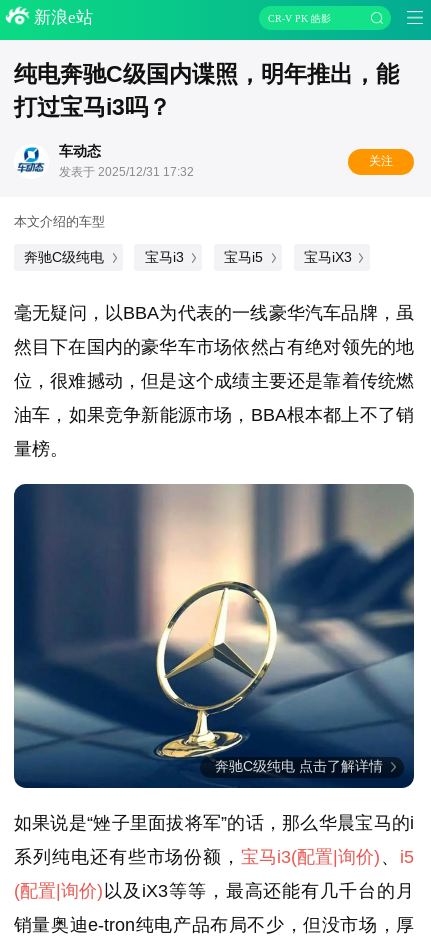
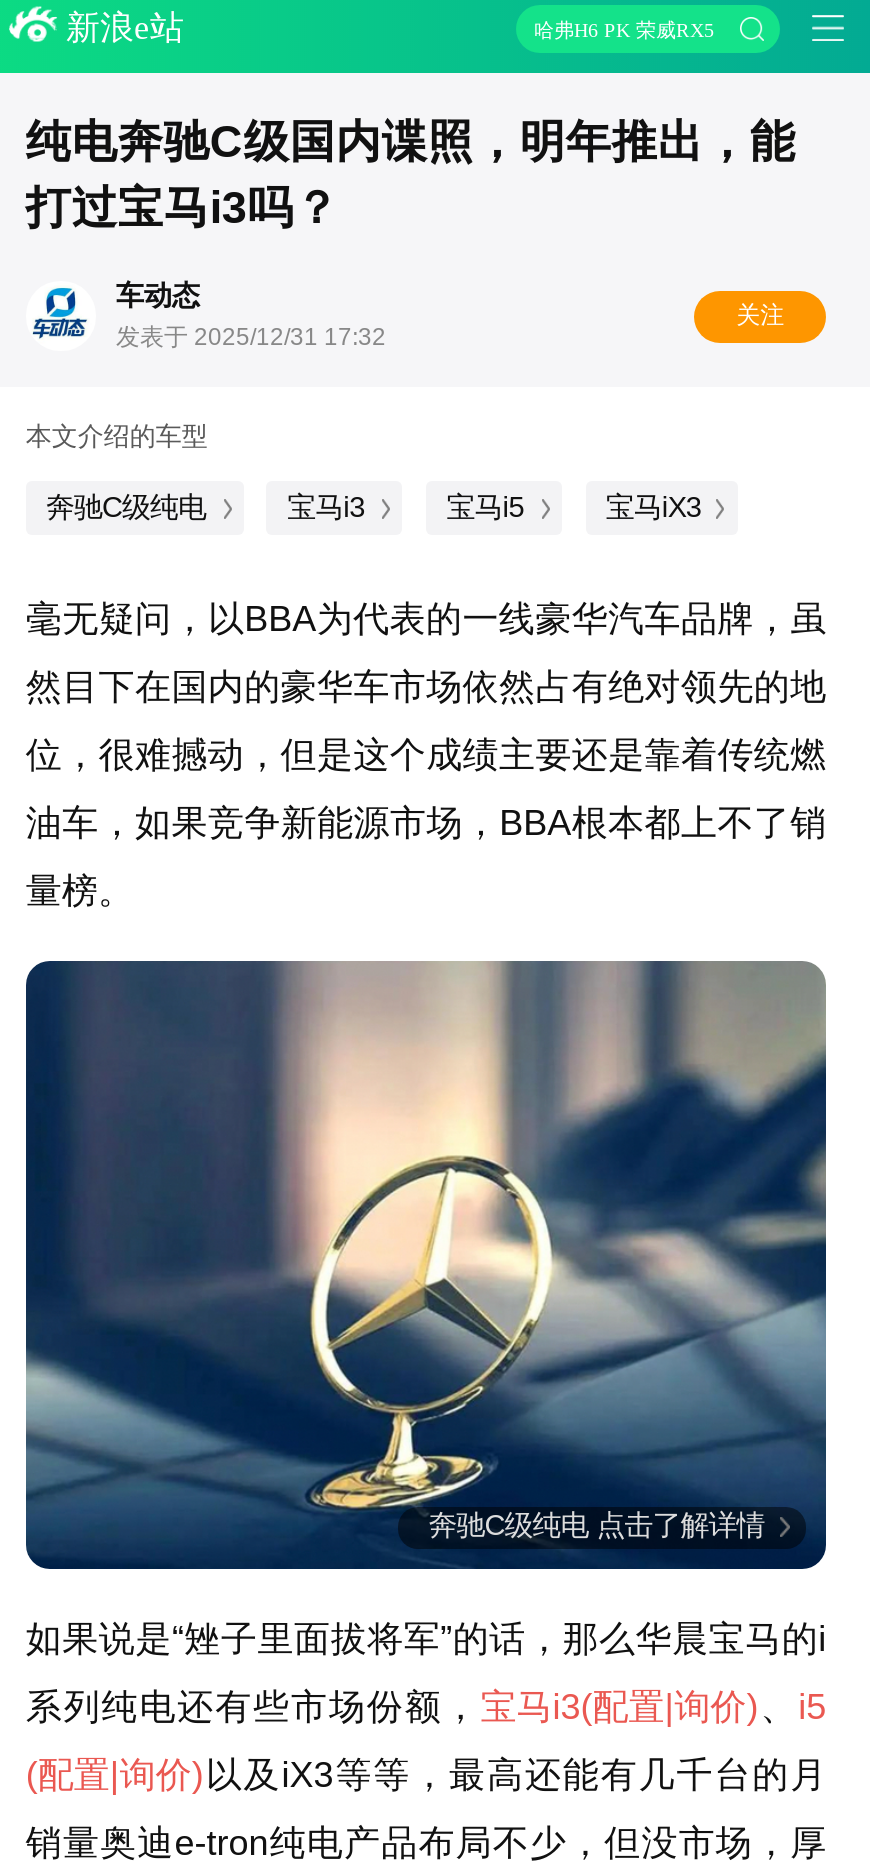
- CR-V PK 皓影
+ 哈弗H6 PK 荣威RX5
